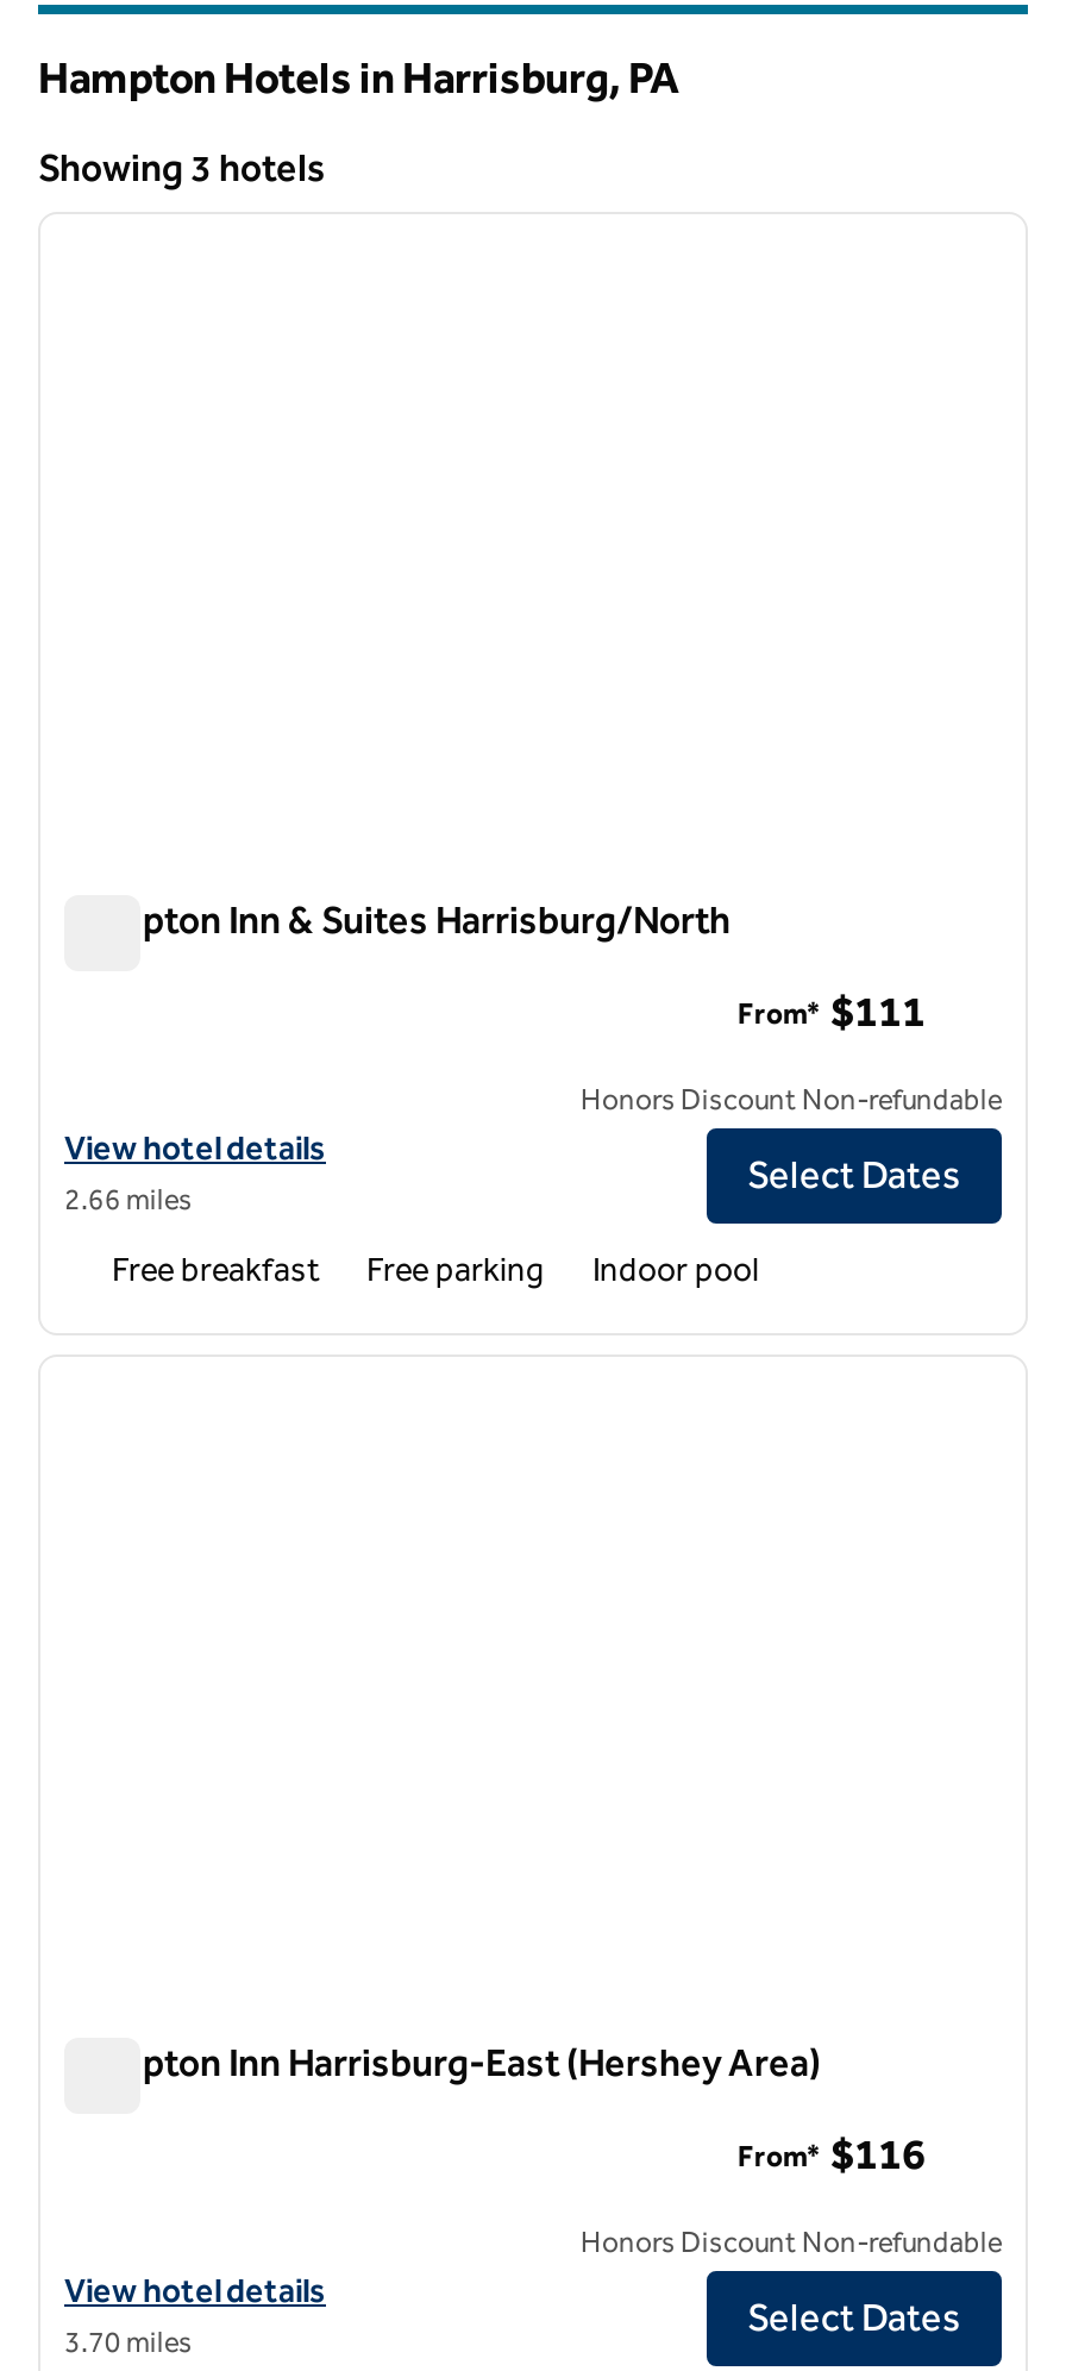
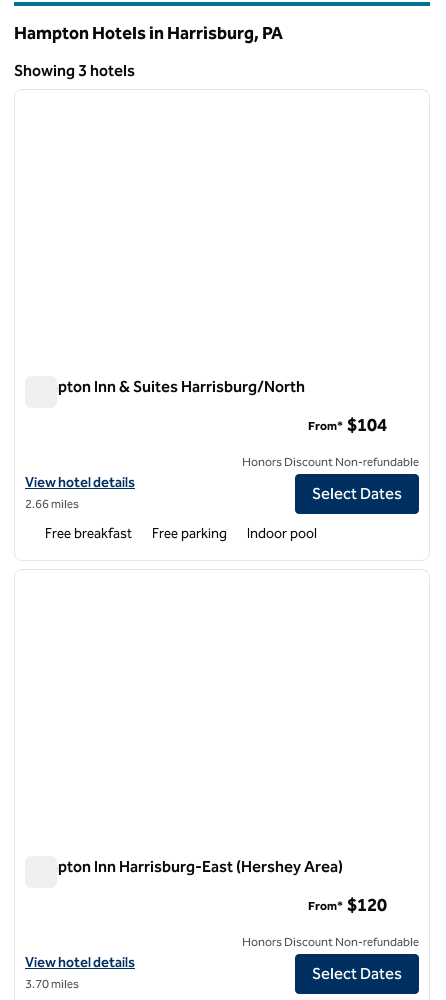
- From* $111
+ From* $104

- From* $116
+ From* $120
